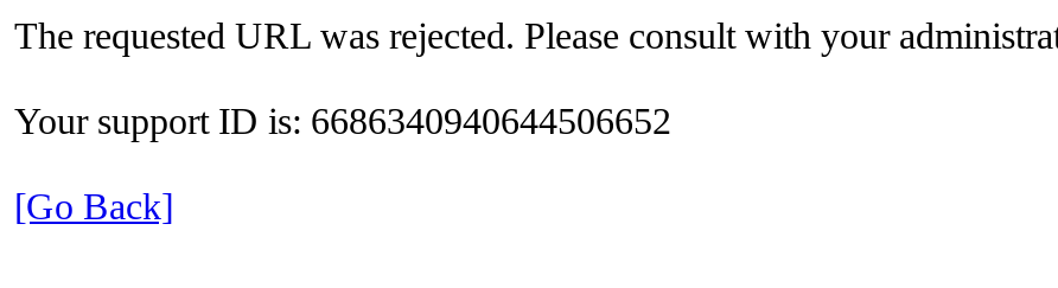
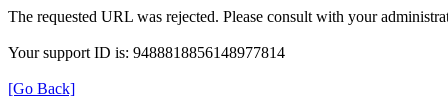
- Your support ID is: 6686340940644506652
+ Your support ID is: 9488818856148977814
